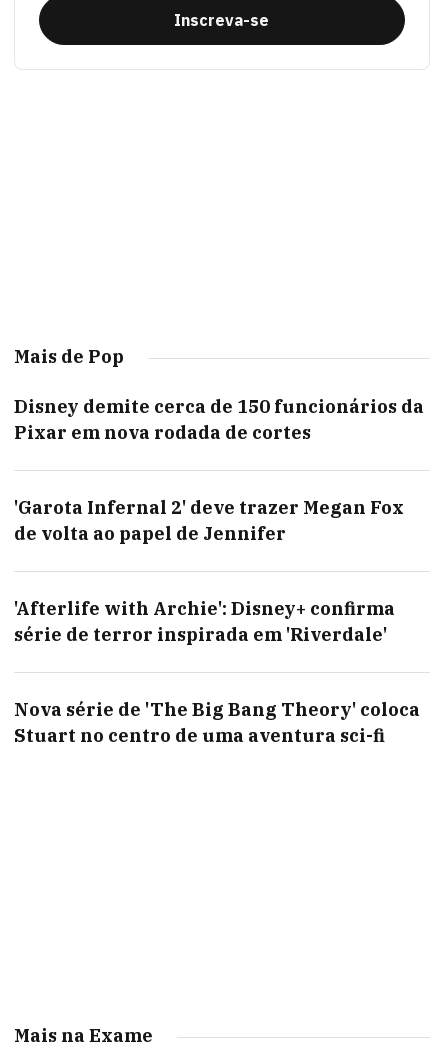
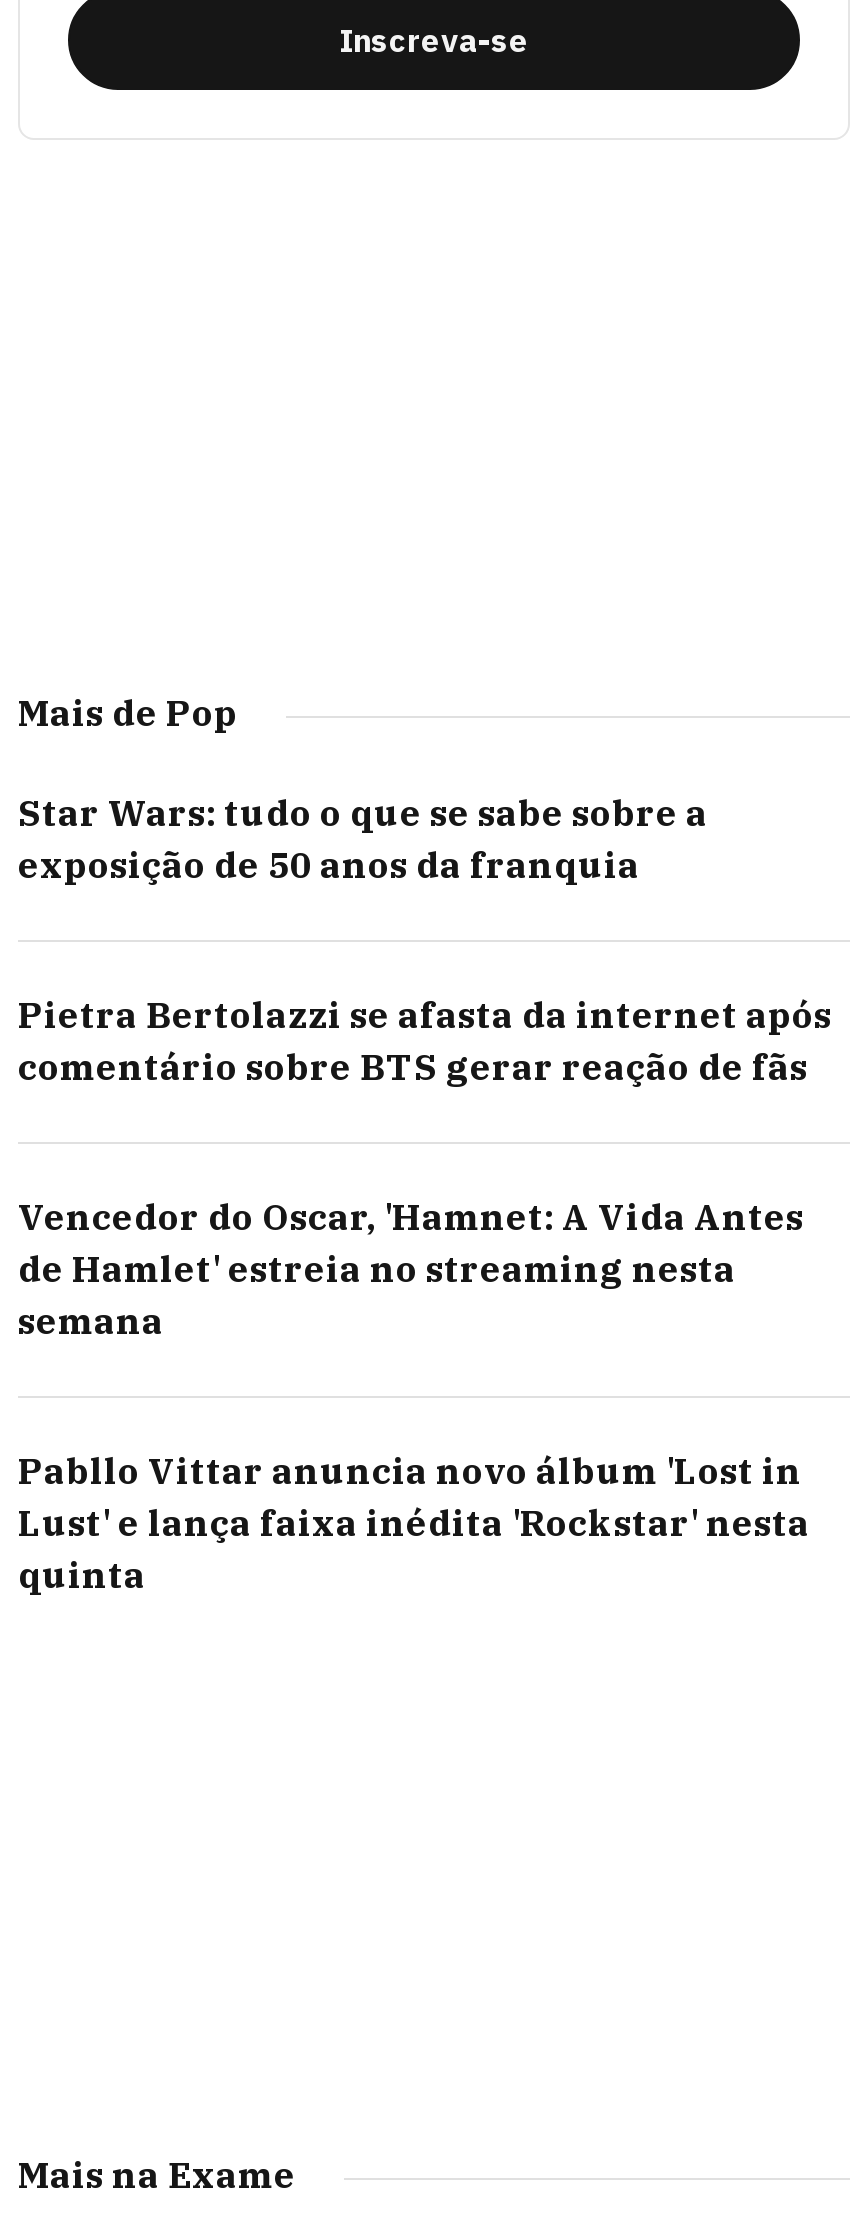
- Disney demite cerca de 150 funcionários da
- Pixar em nova rodada de cortes
+ Star Wars: tudo o que se sabe sobre a
+ exposição de 50 anos da franquia

- 'Garota Infernal 2' deve trazer Megan Fox
- de volta ao papel de Jennifer
+ Pietra Bertolazzi se afasta da internet após
+ comentário sobre BTS gerar reação de fãs

- 'Afterlife with Archie': Disney+ confirma
- série de terror inspirada em 'Riverdale'
+ Vencedor do Oscar, 'Hamnet: A Vida Antes
+ de Hamlet' estreia no streaming nesta
+ semana

- Nova série de 'The Big Bang Theory' coloca
- Stuart no centro de uma aventura sci-fi
+ Pabllo Vittar anuncia novo álbum 'Lost in
+ Lust' e lança faixa inédita 'Rockstar' nesta
+ quinta
